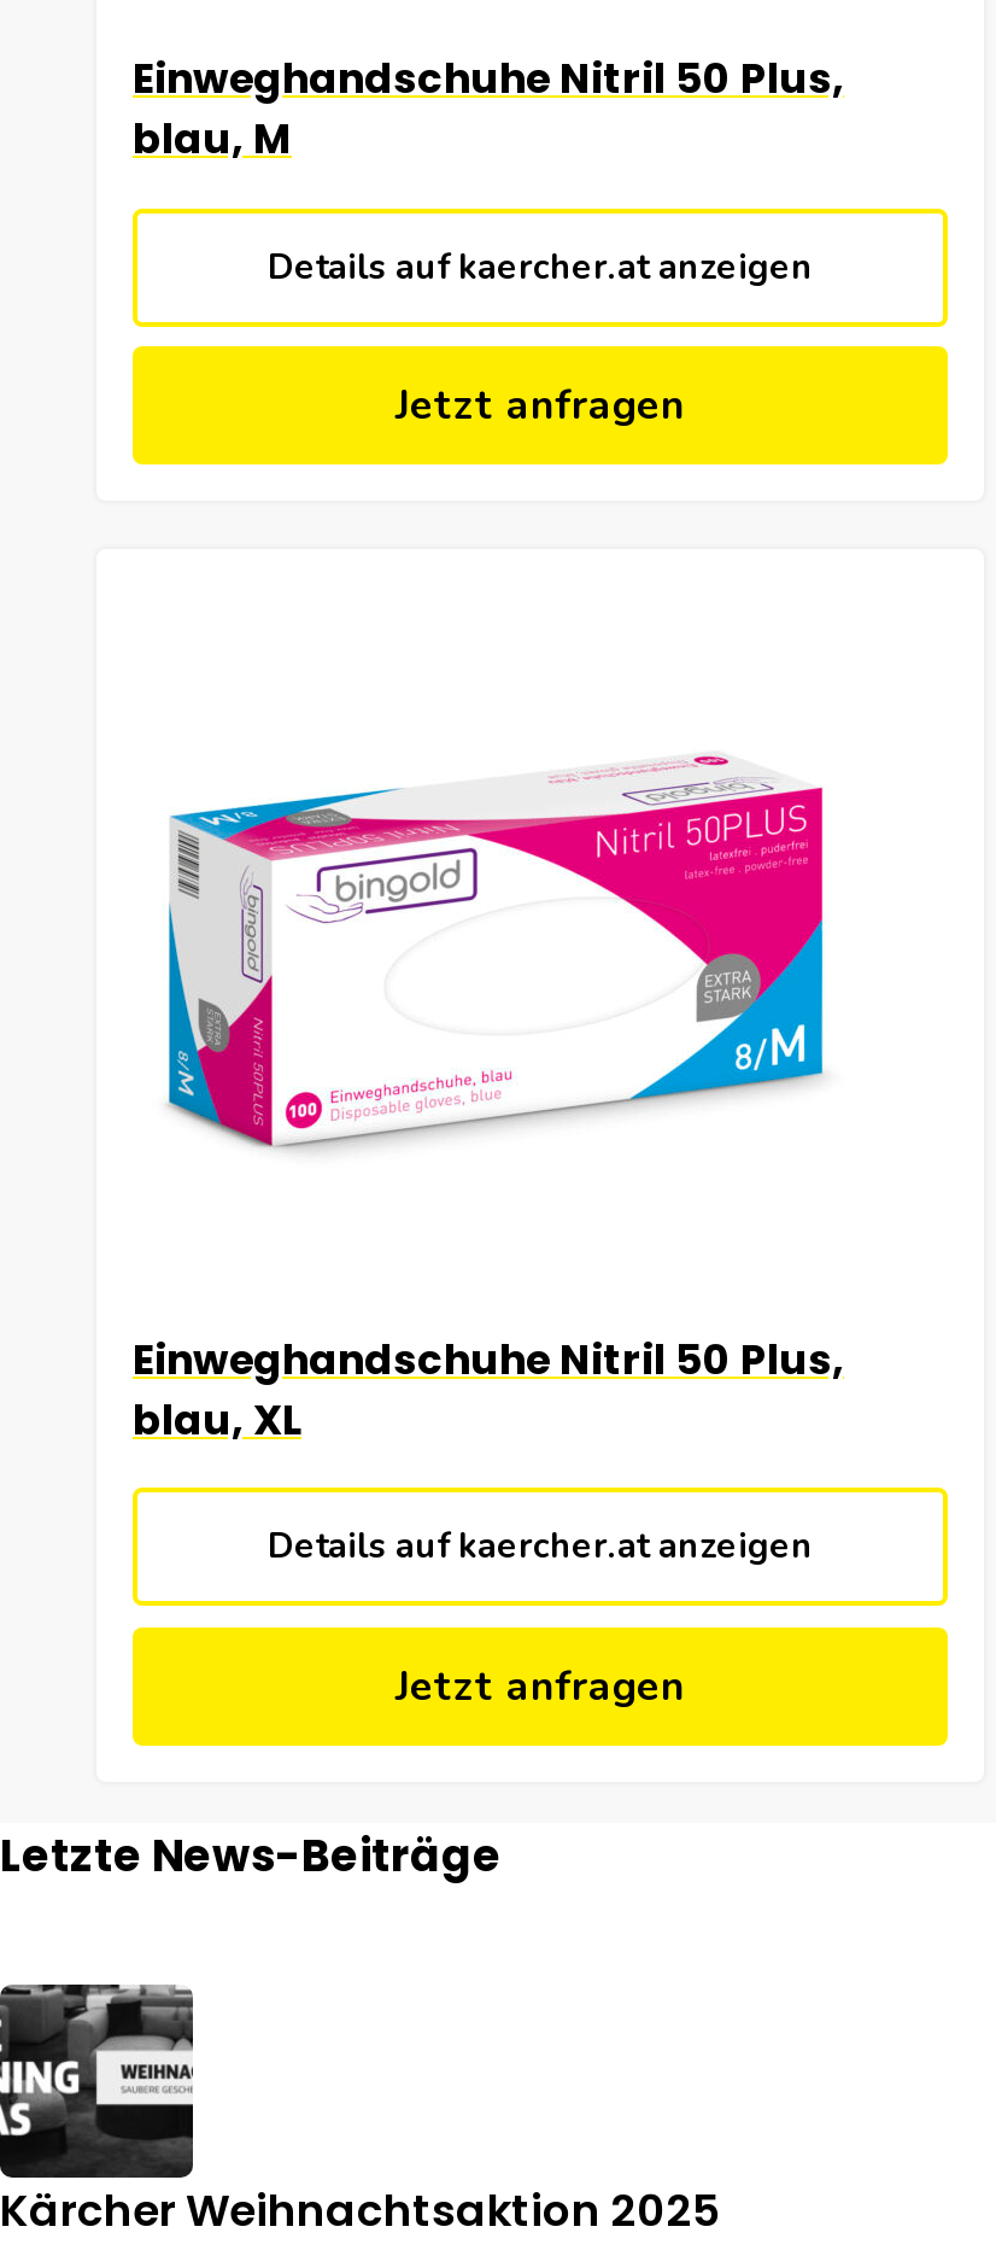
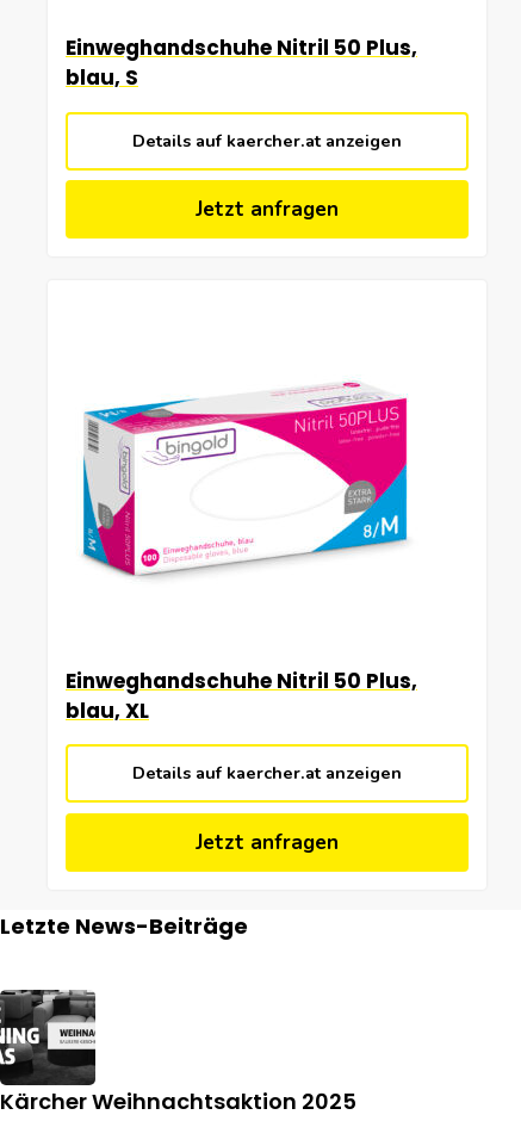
- blau, M
+ blau, S
